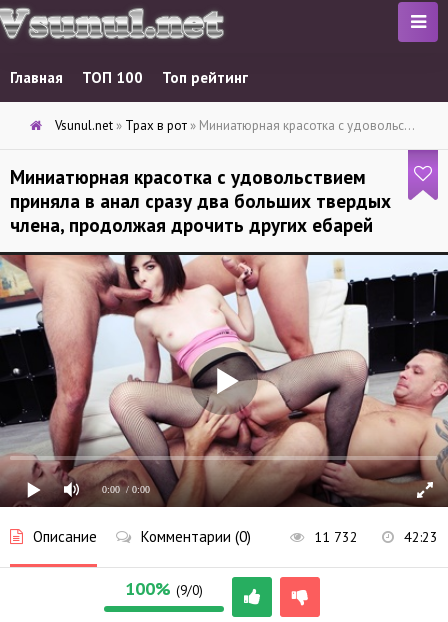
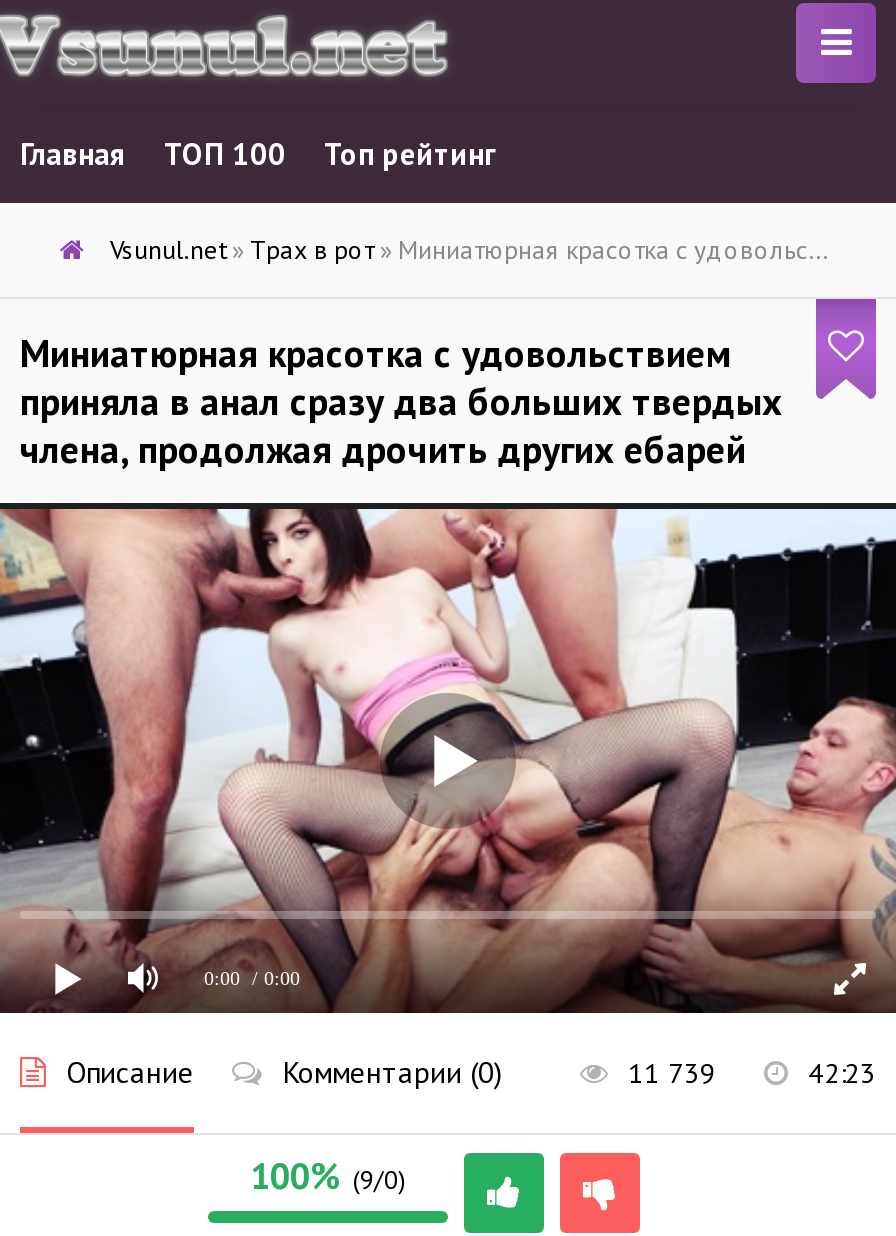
- 11 732
+ 11 739
